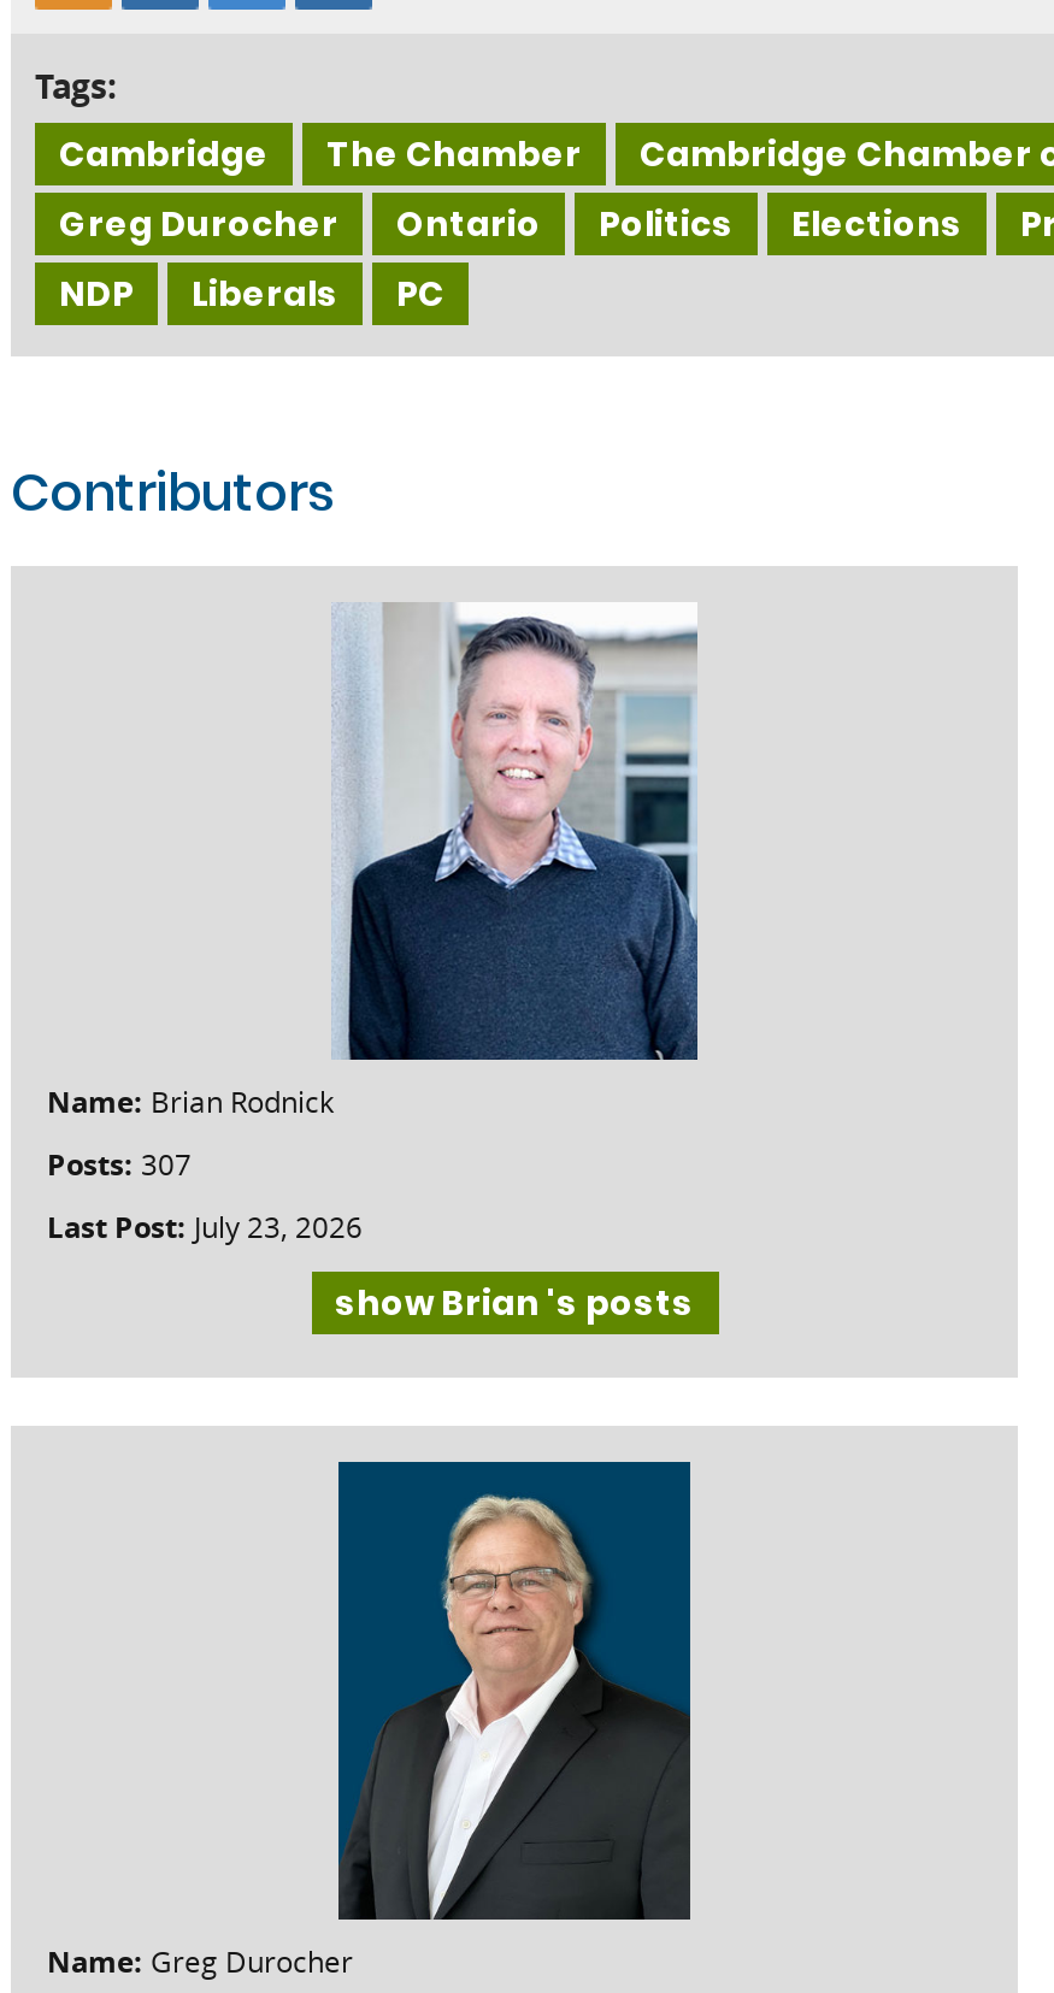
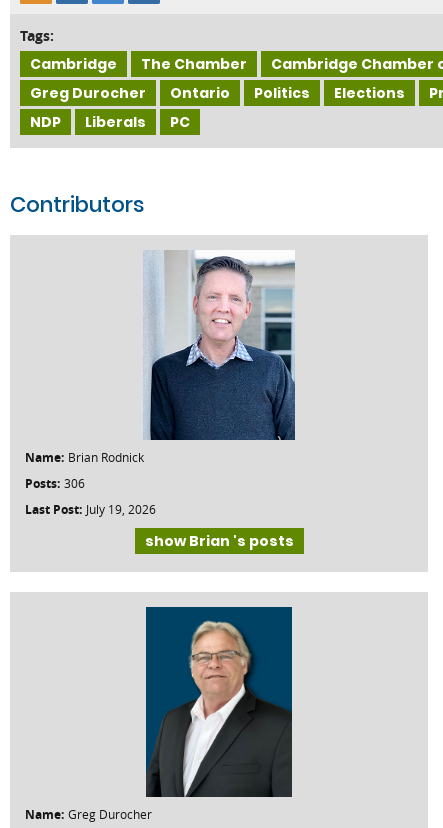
- Posts: 307
+ Posts: 306

- Last Post: July 23, 2026
+ Last Post: July 19, 2026
